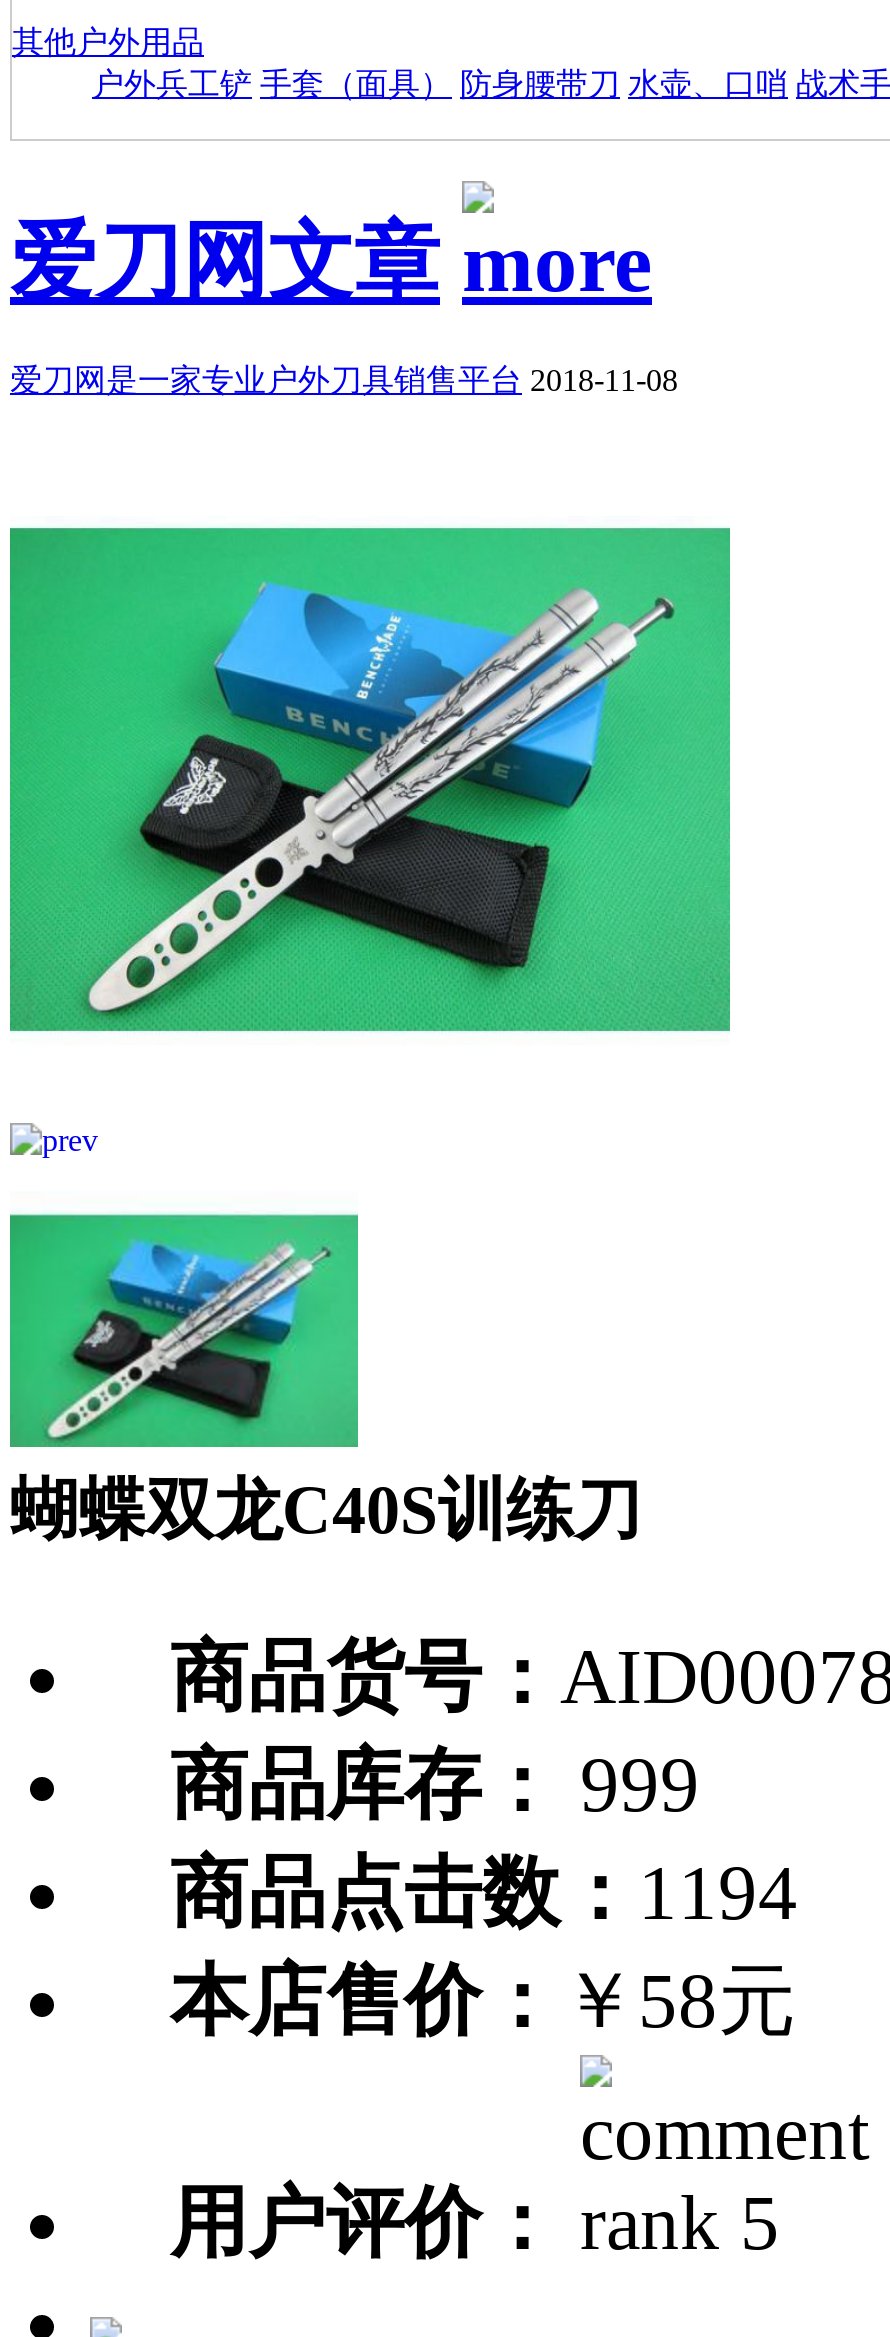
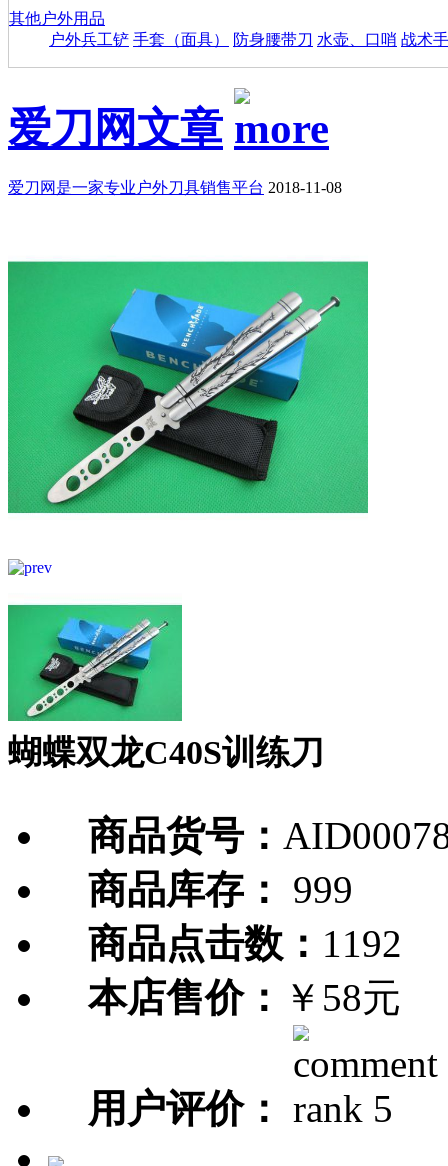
- 商品点击数：1194
+ 商品点击数：1192
